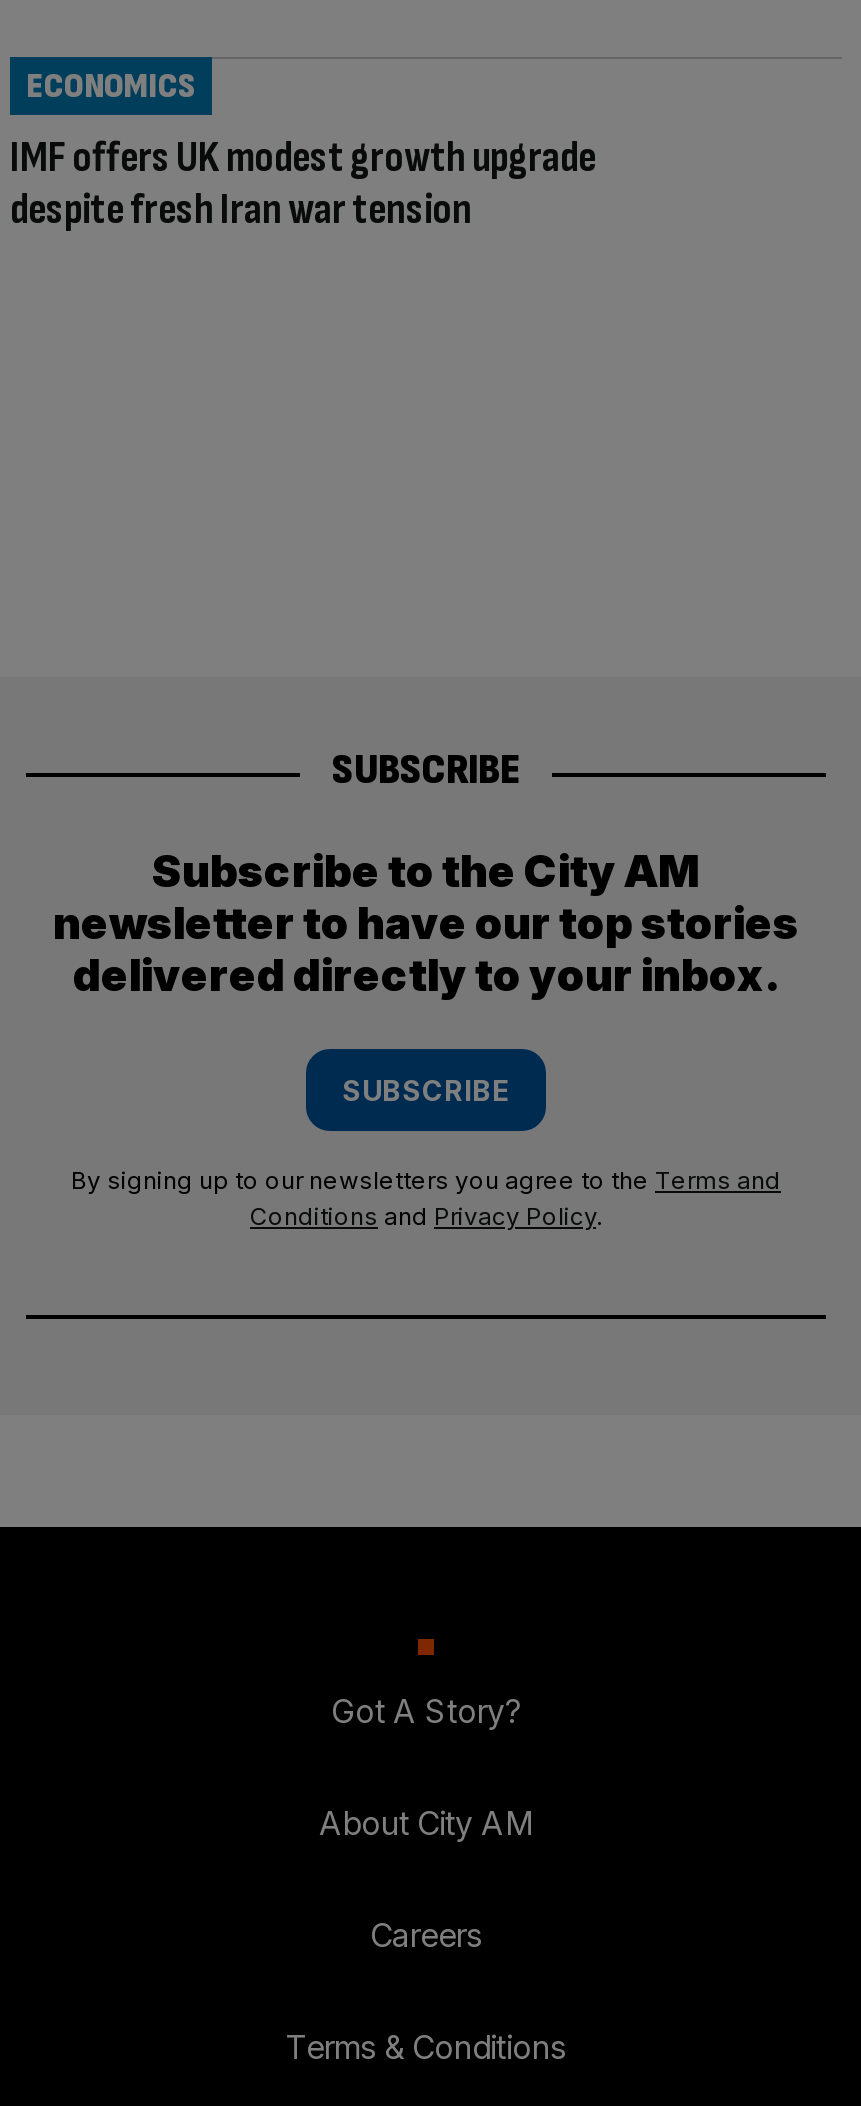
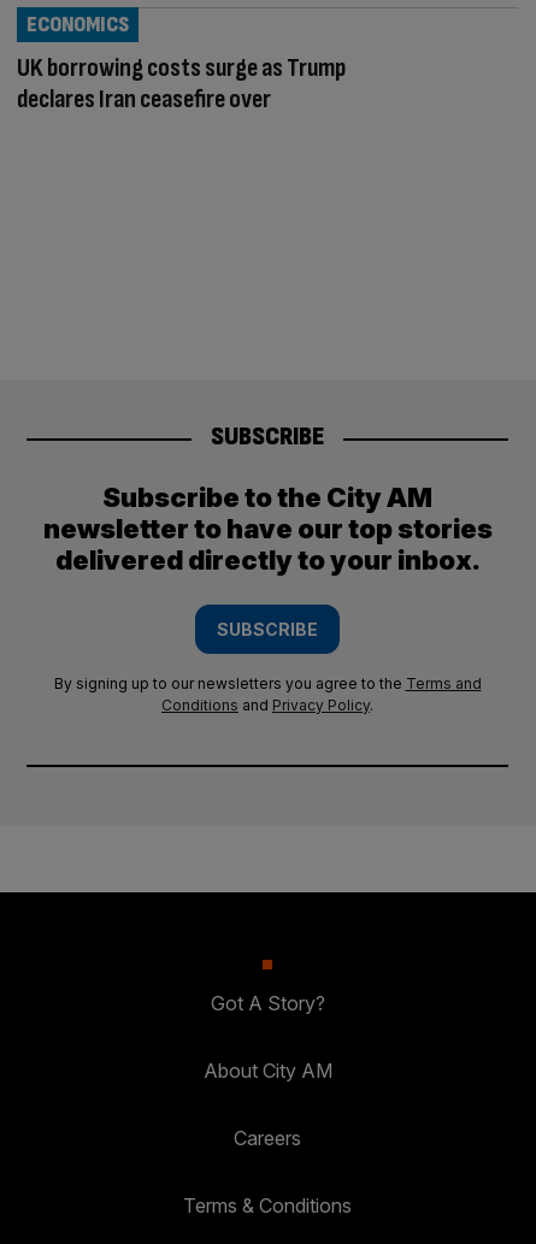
- IMF offers UK modest growth upgrade
- despite fresh Iran war tension
+ UK borrowing costs surge as Trump
+ declares Iran ceasefire over
